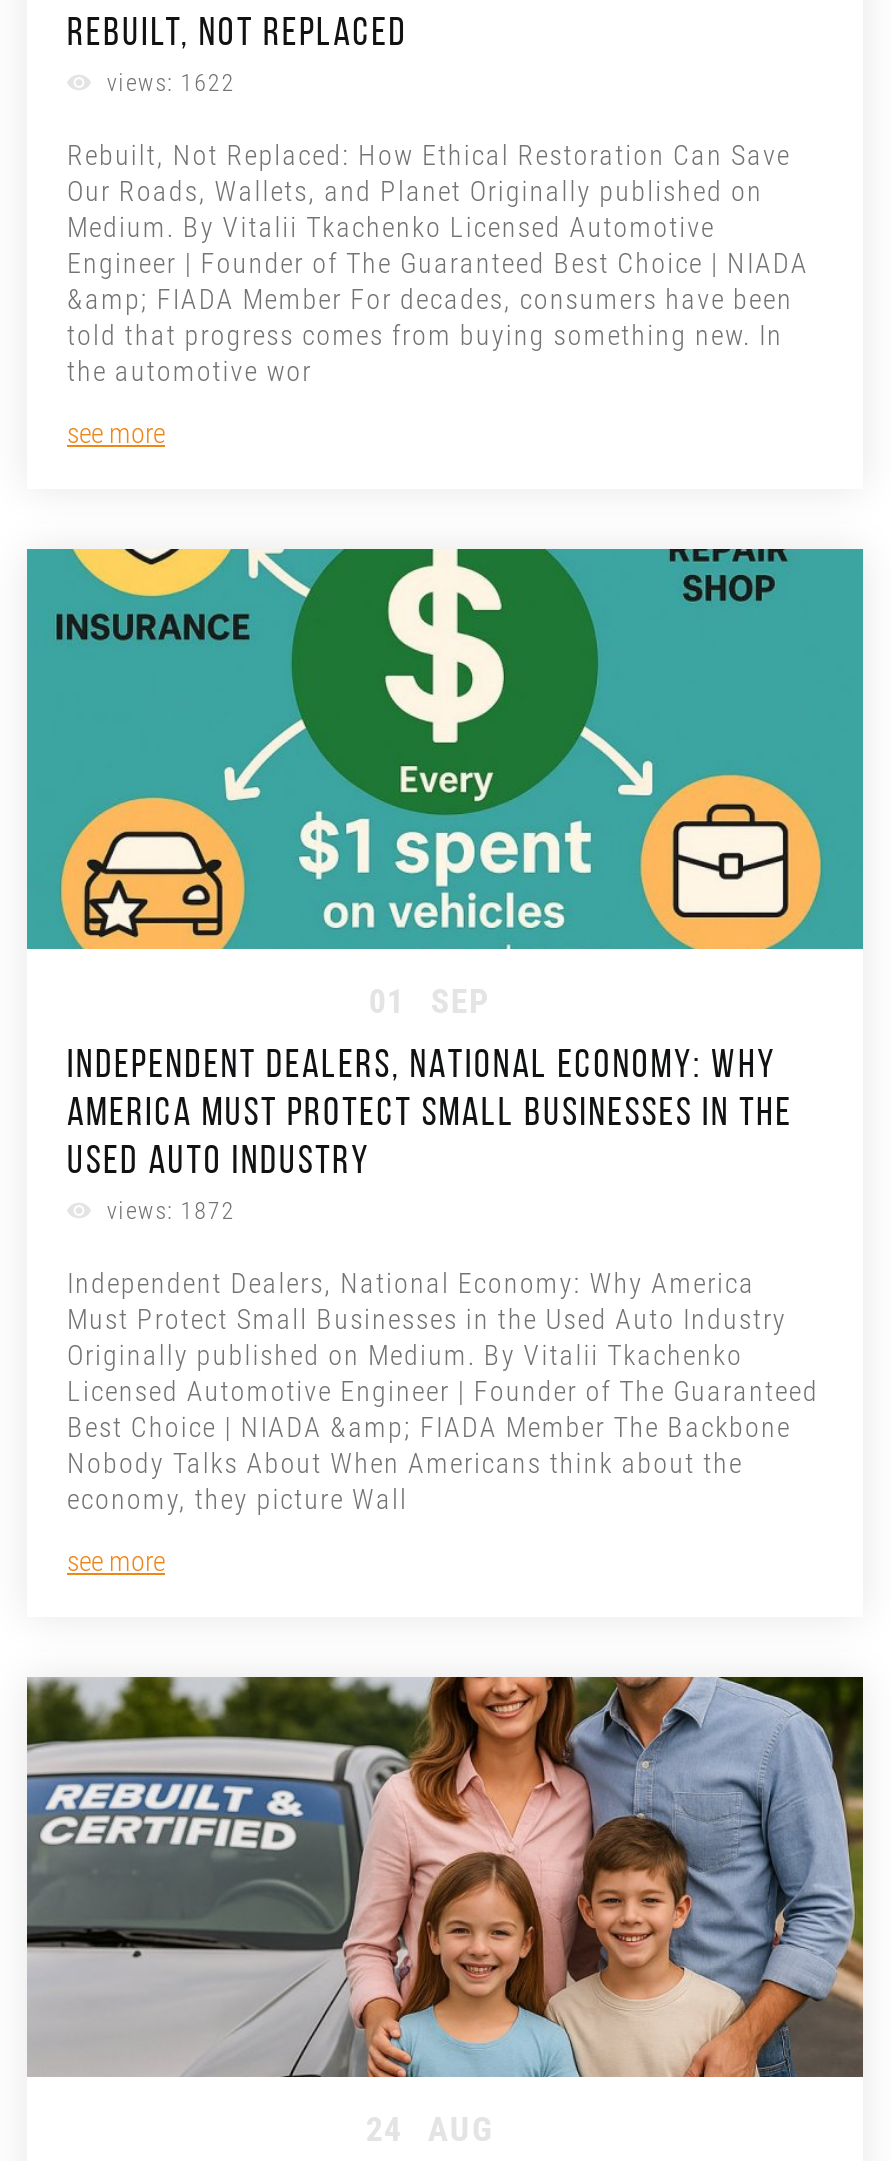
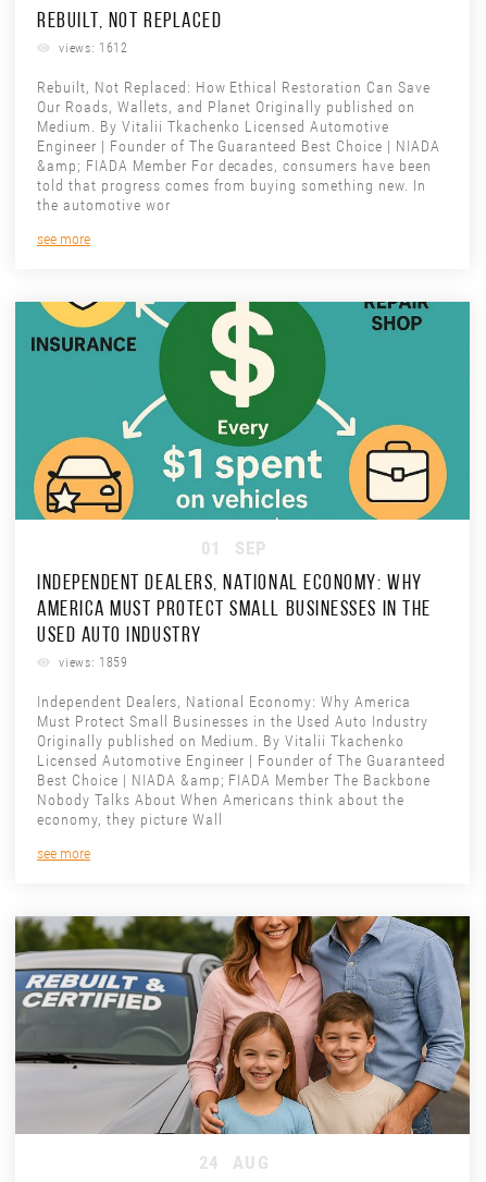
- views: 1622
+ views: 1612

- views: 1872
+ views: 1859
